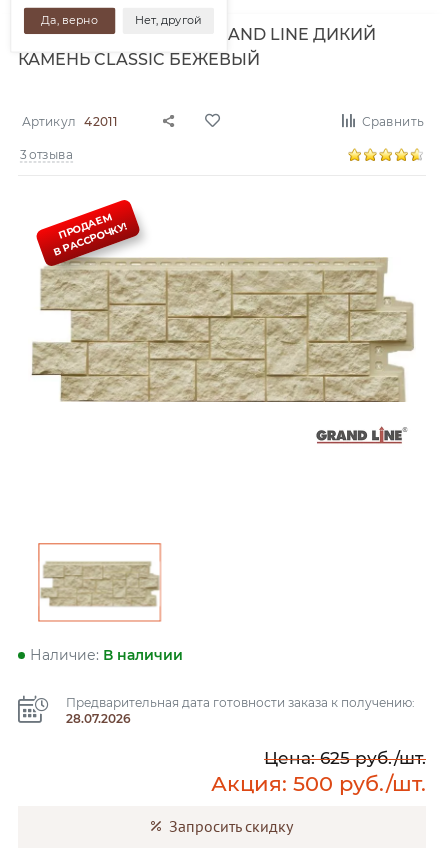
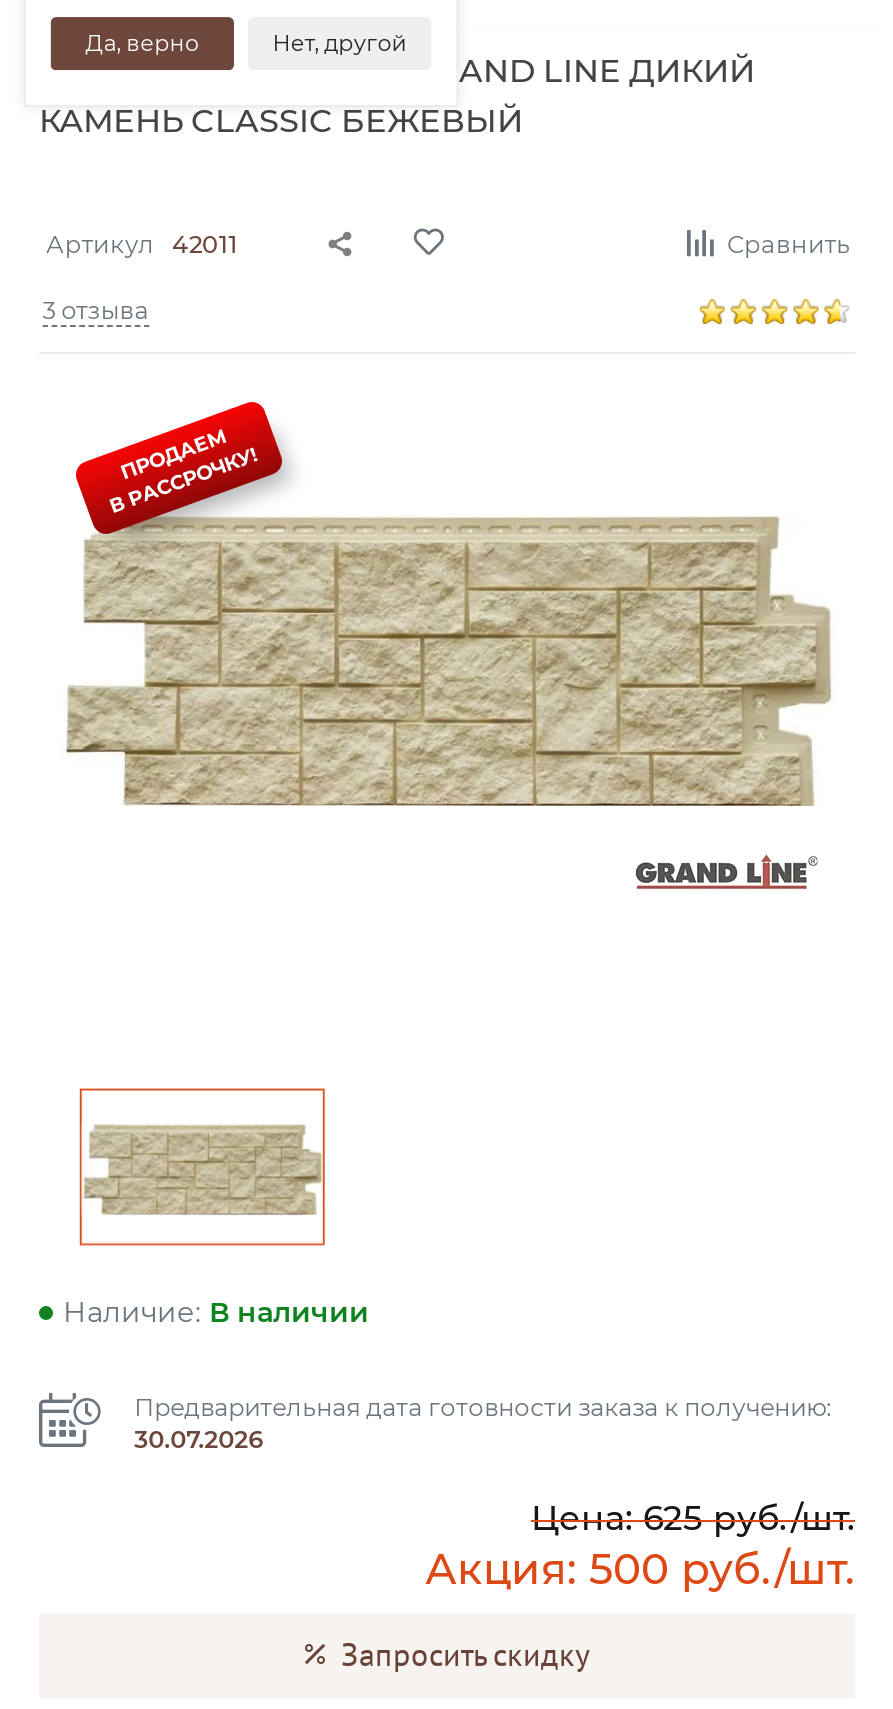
- 28.07.2026
+ 30.07.2026
